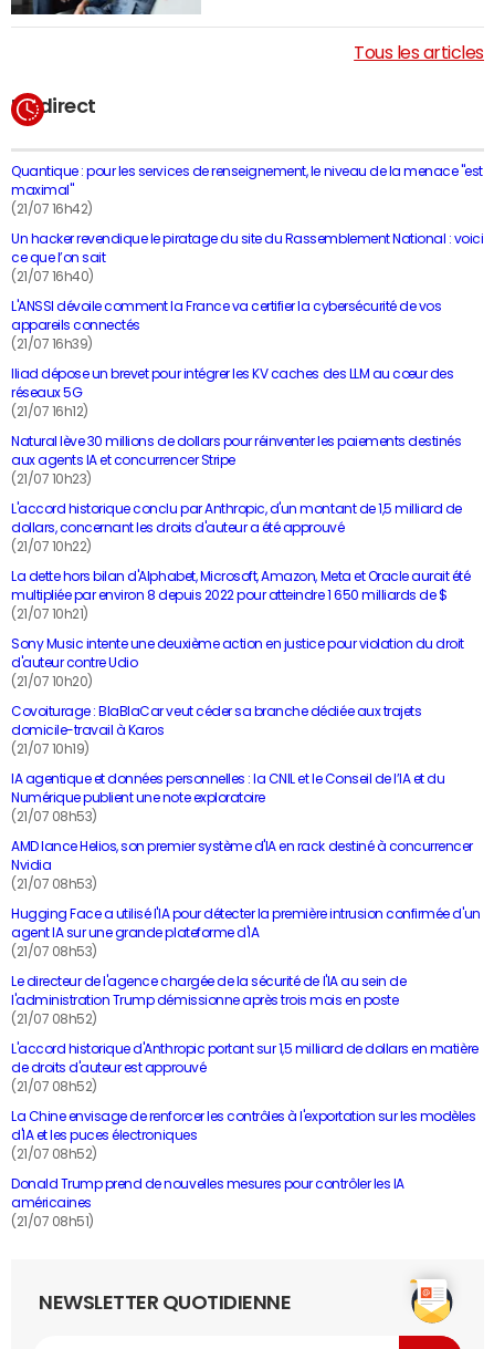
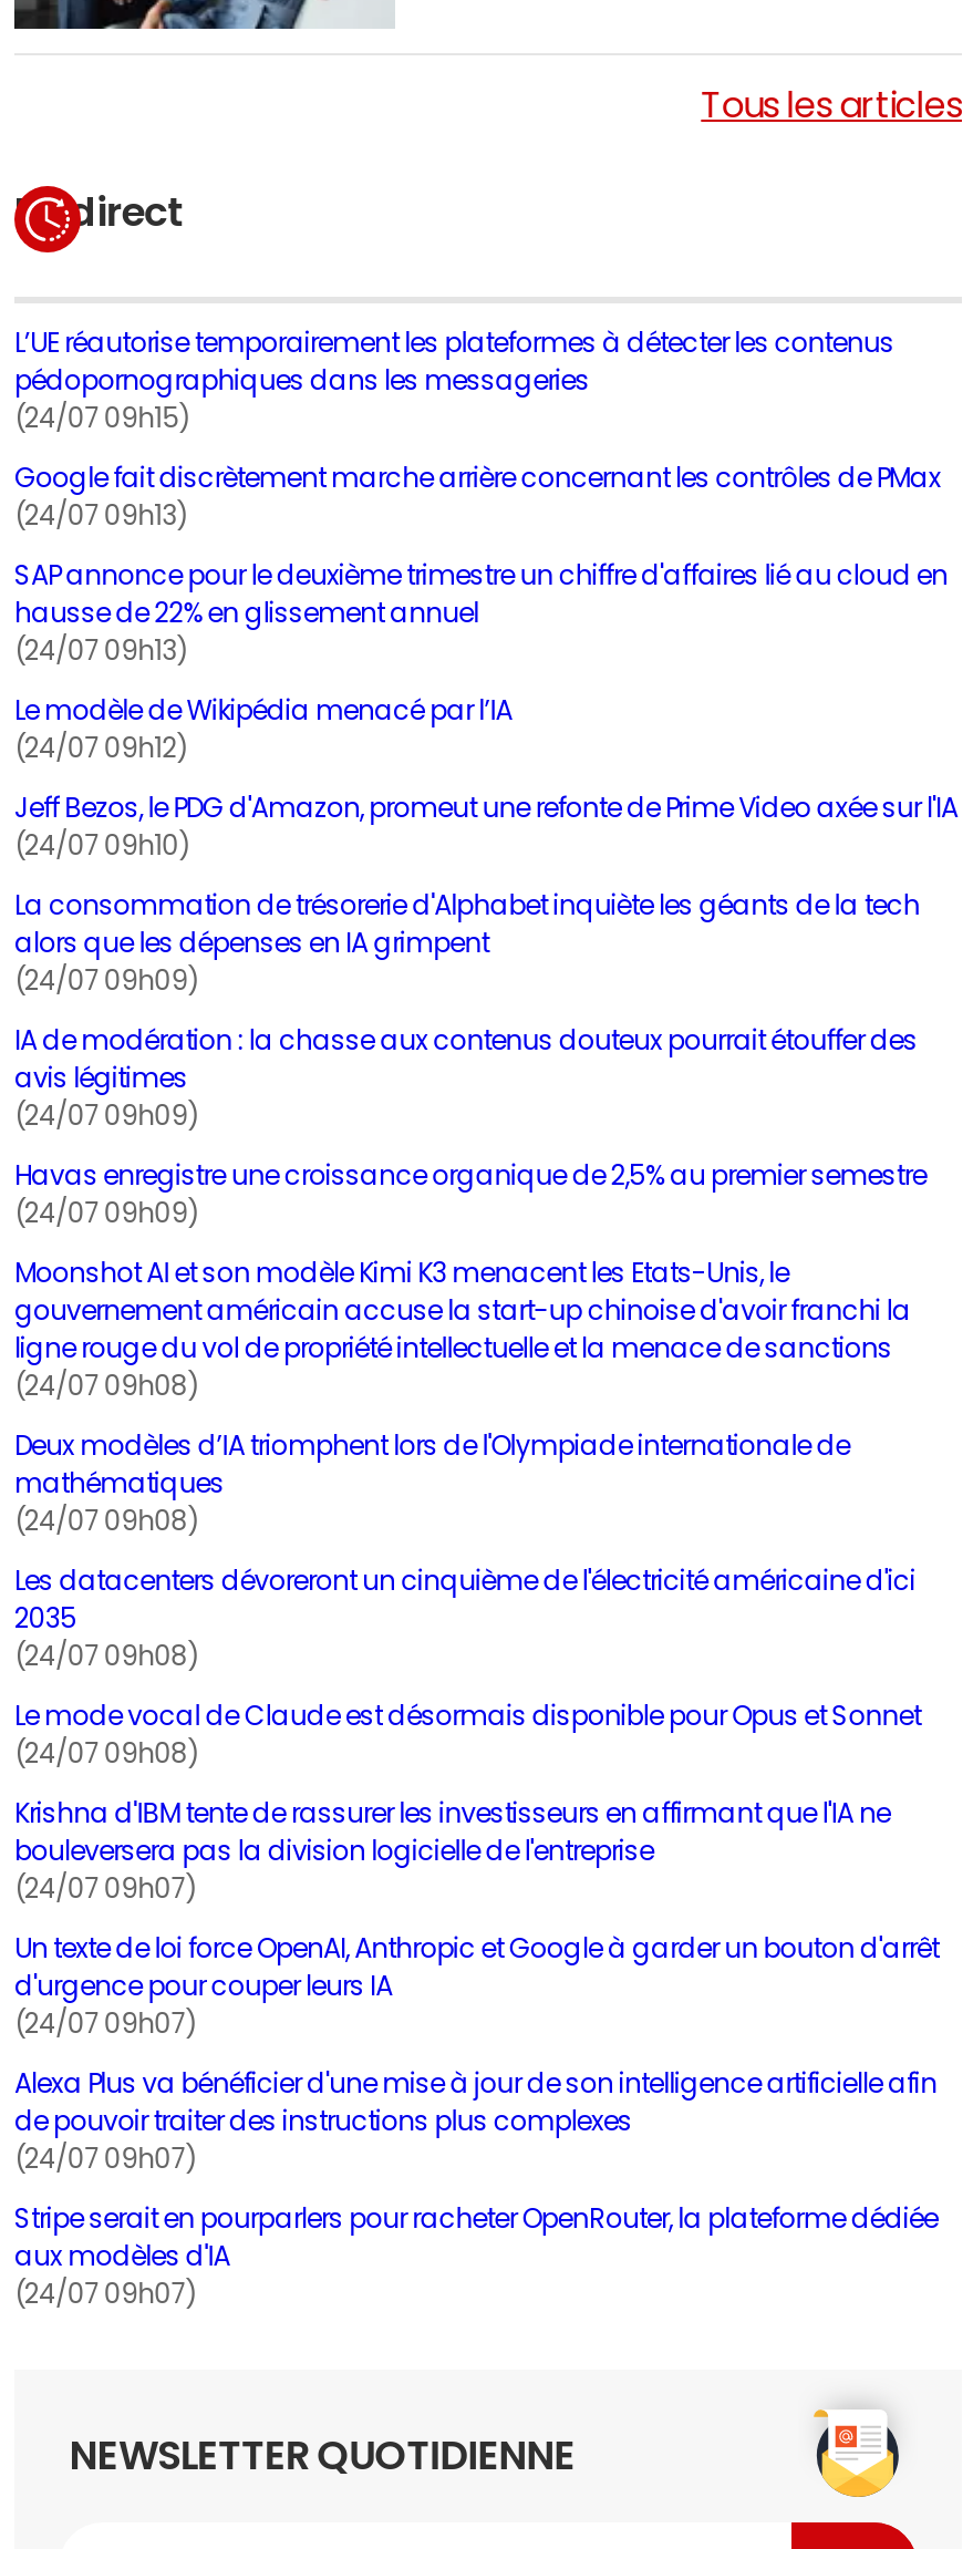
- Quantique : pour les services de renseignement, le niveau de la menace "est
- maximal"
- (21/07 16h42)
+ L’UE réautorise temporairement les plateformes à détecter les contenus
+ pédopornographiques dans les messageries
+ (24/07 09h15)

- Un hacker revendique le piratage du site du Rassemblement National : voici
- ce que l’on sait
- (21/07 16h40)
+ Google fait discrètement marche arrière concernant les contrôles de PMax
+ (24/07 09h13)

- L'ANSSI dévoile comment la France va certifier la cybersécurité de vos
- appareils connectés
- (21/07 16h39)
+ SAP annonce pour le deuxième trimestre un chiffre d'affaires lié au cloud en
+ hausse de 22% en glissement annuel
+ (24/07 09h13)

- Iliad dépose un brevet pour intégrer les KV caches des LLM au cœur des
- réseaux 5G
- (21/07 16h12)
+ Le modèle de Wikipédia menacé par l’IA
+ (24/07 09h12)

- Natural lève 30 millions de dollars pour réinventer les paiements destinés
- aux agents IA et concurrencer Stripe
- (21/07 10h23)
+ Jeff Bezos, le PDG d'Amazon, promeut une refonte de Prime Video axée sur l'IA
+ (24/07 09h10)

- L'accord historique conclu par Anthropic, d'un montant de 1,5 milliard de
- dollars, concernant les droits d'auteur a été approuvé
- (21/07 10h22)
+ La consommation de trésorerie d'Alphabet inquiète les géants de la tech
+ alors que les dépenses en IA grimpent
+ (24/07 09h09)

- La dette hors bilan d'Alphabet, Microsoft, Amazon, Meta et Oracle aurait été
- multipliée par environ 8 depuis 2022 pour atteindre 1 650 milliards de $
- (21/07 10h21)
+ IA de modération : la chasse aux contenus douteux pourrait étouffer des
+ avis légitimes
+ (24/07 09h09)

- Sony Music intente une deuxième action en justice pour violation du droit
- d'auteur contre Udio
- (21/07 10h20)
+ Havas enregistre une croissance organique de 2,5% au premier semestre
+ (24/07 09h09)

- Covoiturage : BlaBlaCar veut céder sa branche dédiée aux trajets
- domicile-travail à Karos
- (21/07 10h19)
+ Moonshot AI et son modèle Kimi K3 menacent les Etats-Unis, le
+ gouvernement américain accuse la start-up chinoise d'avoir franchi la
+ ligne rouge du vol de propriété intellectuelle et la menace de sanctions
+ (24/07 09h08)

- IA agentique et données personnelles : la CNIL et le Conseil de l’IA et du
- Numérique publient une note exploratoire
- (21/07 08h53)
+ Deux modèles d’IA triomphent lors de l'Olympiade internationale de
+ mathématiques
+ (24/07 09h08)

- AMD lance Helios, son premier système d'IA en rack destiné à concurrencer
- Nvidia
- (21/07 08h53)
+ Les datacenters dévoreront un cinquième de l'électricité américaine d'ici
+ 2035
+ (24/07 09h08)

- Hugging Face a utilisé l'IA pour détecter la première intrusion confirmée d'un
- agent IA sur une grande plateforme d'IA
- (21/07 08h53)
+ Le mode vocal de Claude est désormais disponible pour Opus et Sonnet
+ (24/07 09h08)

- Le directeur de l'agence chargée de la sécurité de l'IA au sein de
- l'administration Trump démissionne après trois mois en poste
- (21/07 08h52)
+ Krishna d'IBM tente de rassurer les investisseurs en affirmant que l'IA ne
+ bouleversera pas la division logicielle de l'entreprise
+ (24/07 09h07)

- L'accord historique d'Anthropic portant sur 1,5 milliard de dollars en matière
- de droits d'auteur est approuvé
- (21/07 08h52)
+ Un texte de loi force OpenAI, Anthropic et Google à garder un bouton d'arrêt
+ d'urgence pour couper leurs IA
+ (24/07 09h07)

- La Chine envisage de renforcer les contrôles à l'exportation sur les modèles
- d'IA et les puces électroniques
- (21/07 08h52)
+ Alexa Plus va bénéficier d'une mise à jour de son intelligence artificielle afin
+ de pouvoir traiter des instructions plus complexes
+ (24/07 09h07)

- Donald Trump prend de nouvelles mesures pour contrôler les IA
- américaines
- (21/07 08h51)
+ Stripe serait en pourparlers pour racheter OpenRouter, la plateforme dédiée
+ aux modèles d'IA
+ (24/07 09h07)
